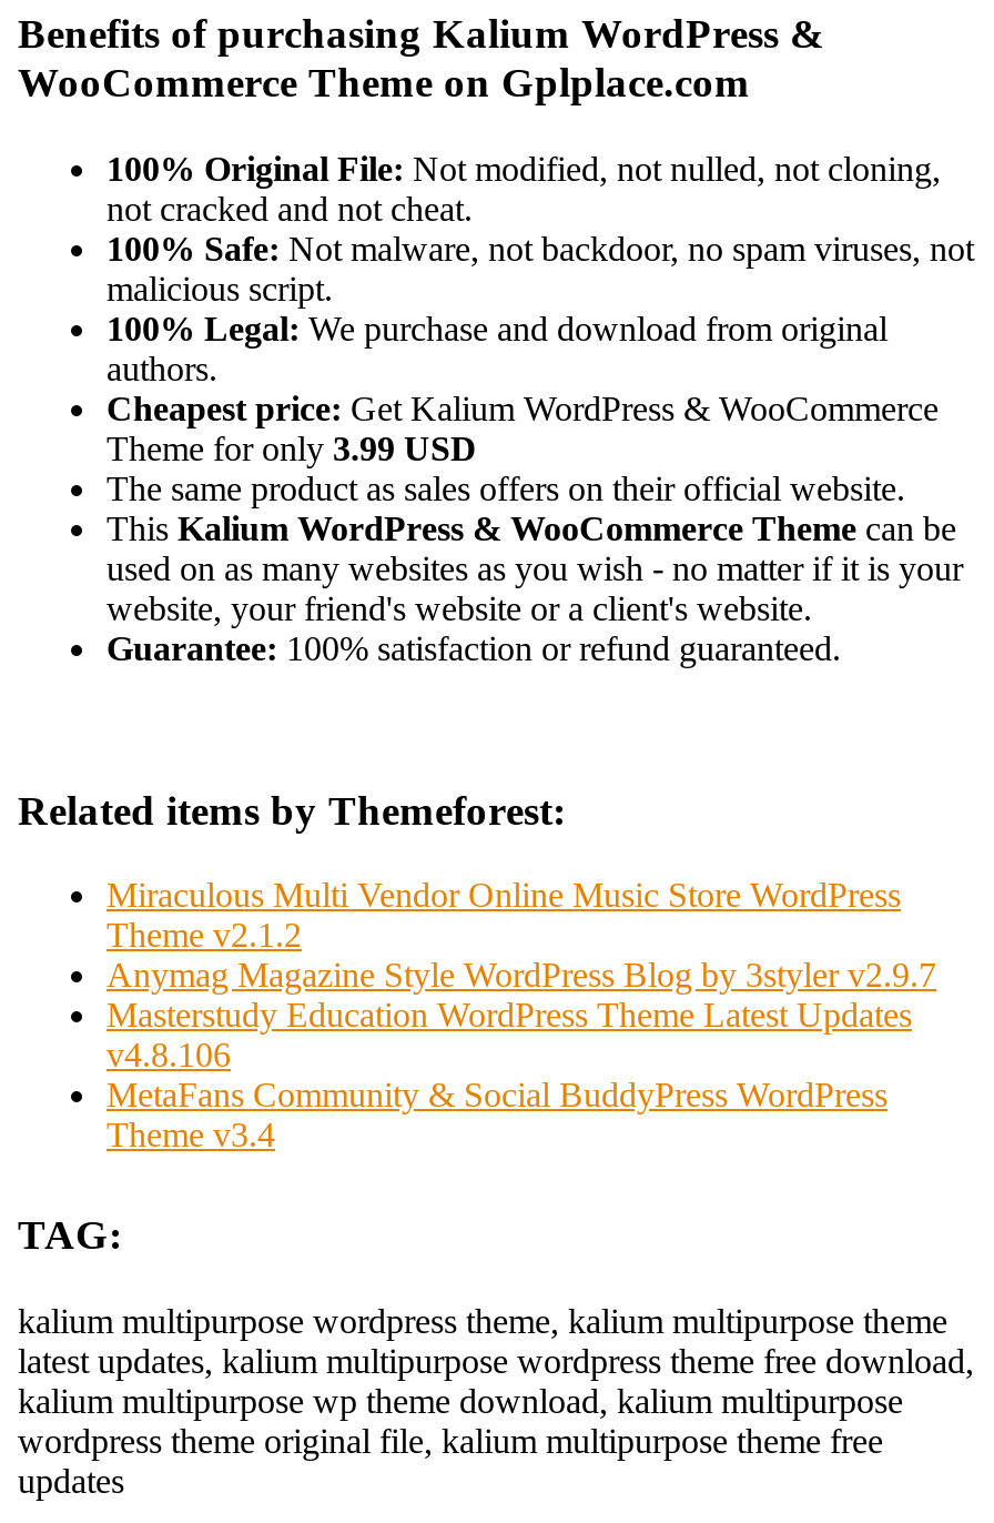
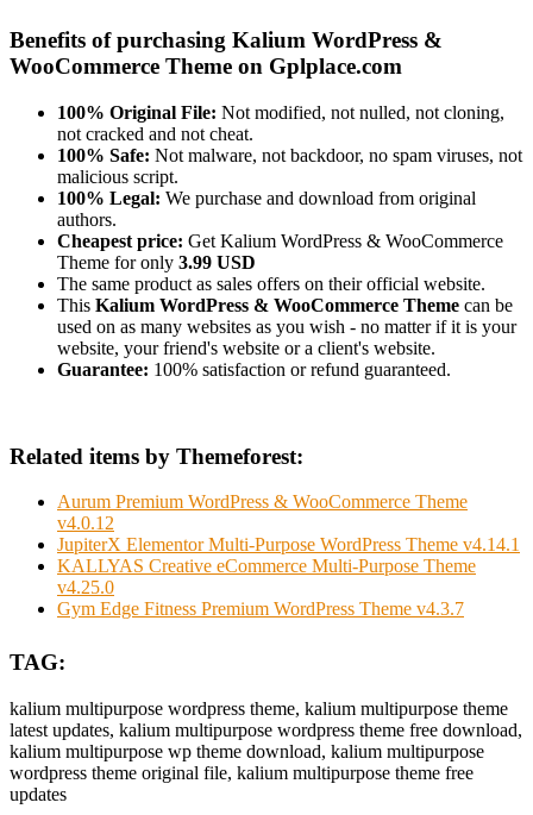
- Miraculous Multi Vendor Online Music Store WordPress
- Theme v2.1.2
- Anymag Magazine Style WordPress Blog by 3styler v2.9.7
- Masterstudy Education WordPress Theme Latest Updates
- v4.8.106
- MetaFans Community & Social BuddyPress WordPress
- Theme v3.4
+ Aurum Premium WordPress & WooCommerce Theme
+ v4.0.12
+ JupiterX Elementor Multi-Purpose WordPress Theme v4.14.1
+ KALLYAS Creative eCommerce Multi-Purpose Theme
+ v4.25.0
+ Gym Edge Fitness Premium WordPress Theme v4.3.7
